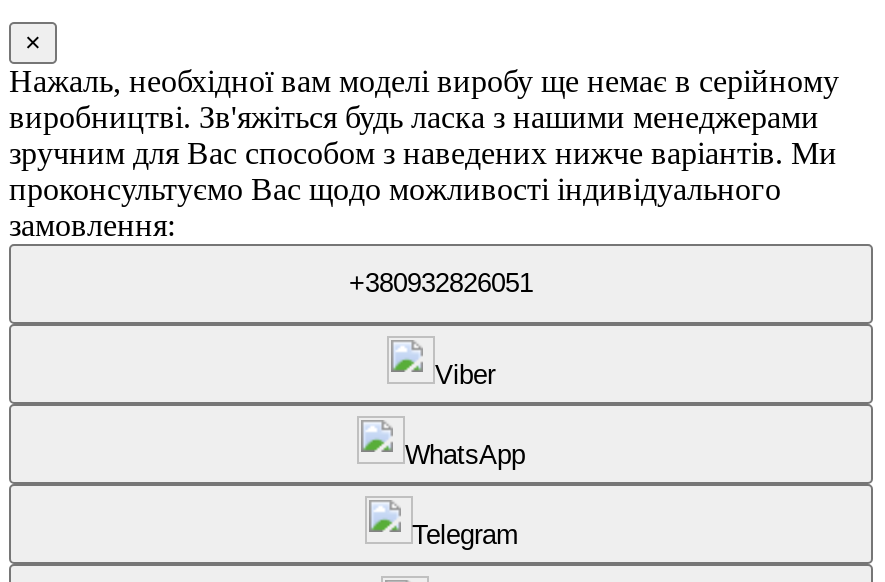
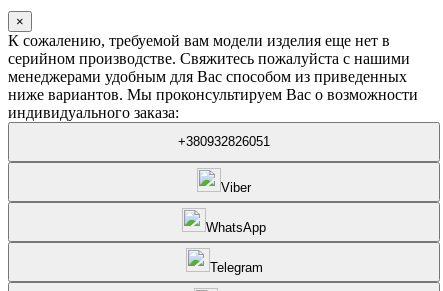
- Нажаль, необхідної вам моделі виробу ще немає в серійному
- виробництві. Зв'яжіться будь ласка з нашими менеджерами
- зручним для Вас способом з наведених нижче варіантів. Ми
- проконсультуємо Вас щодо можливості індивідуального
- замовлення:
+ К сожалению, требуемой вам модели изделия еще нет в
+ серийном производстве. Свяжитесь пожалуйста с нашими
+ менеджерами удобным для Вас способом из приведенных
+ ниже вариантов. Мы проконсультируем Вас о возможности
+ индивидуального заказа:
